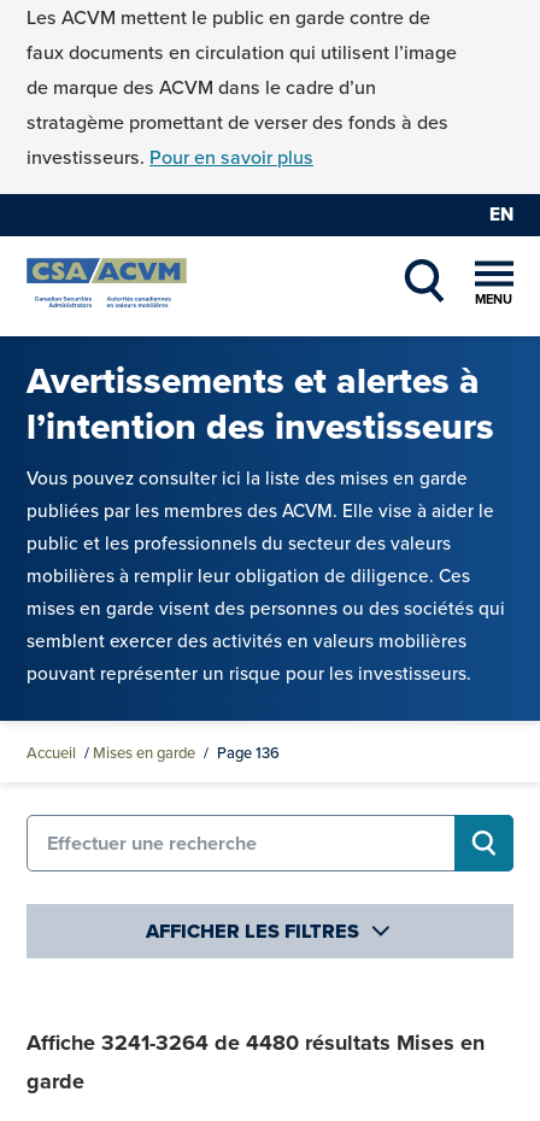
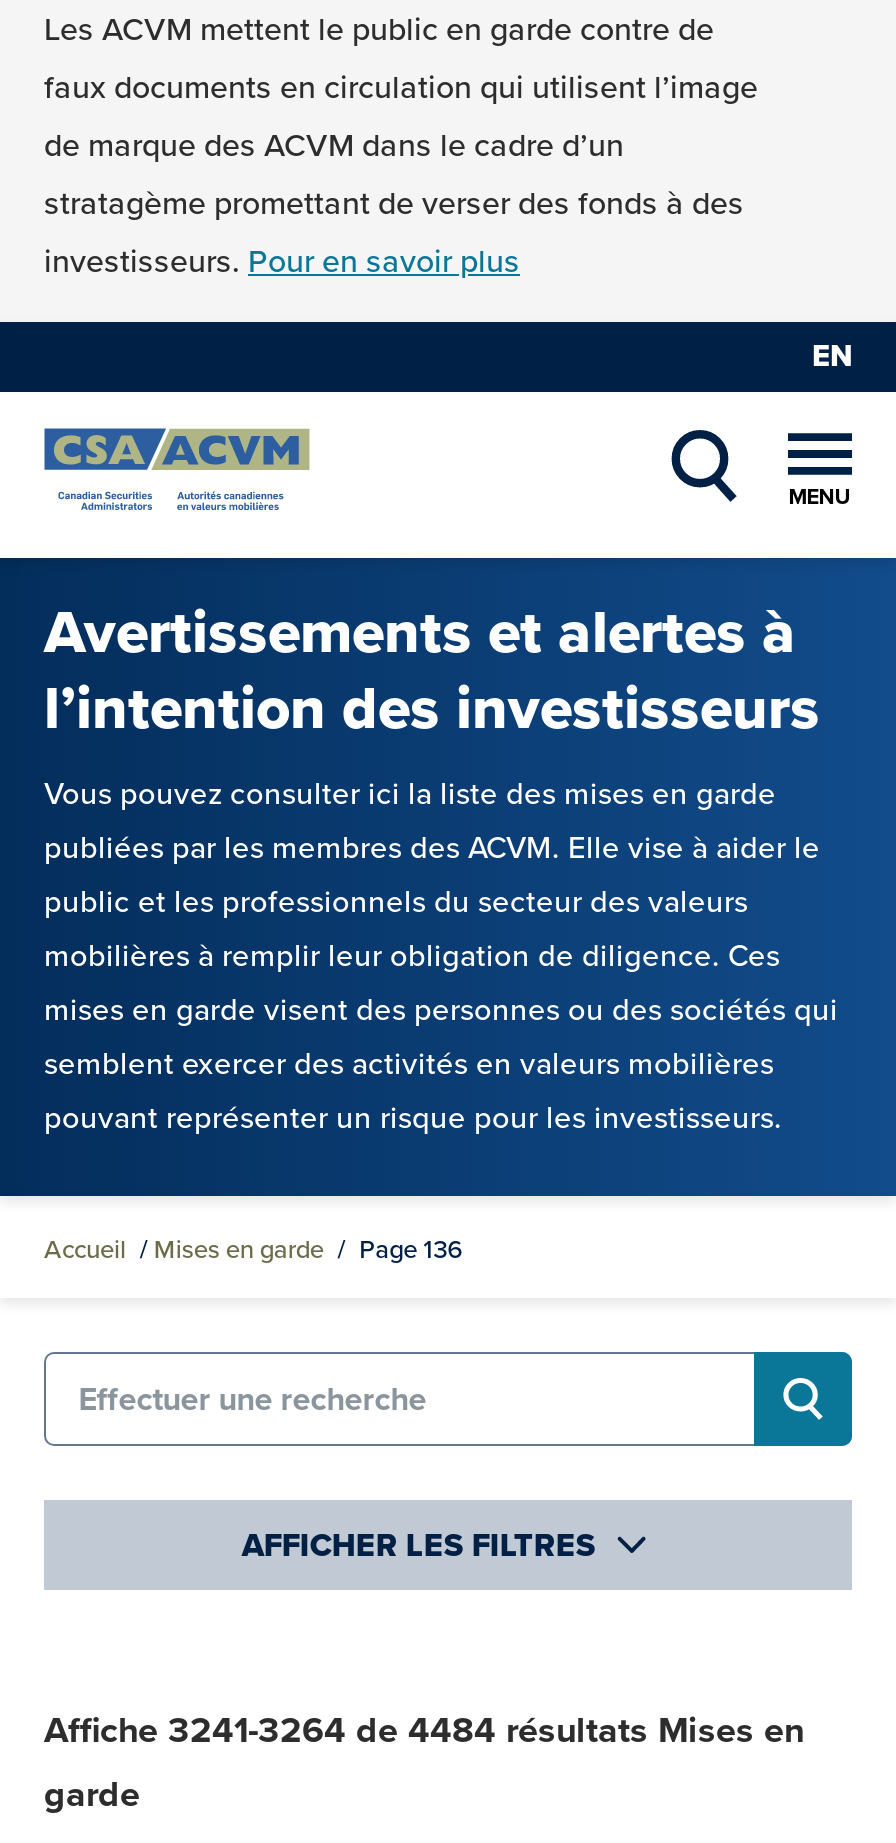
- Affiche 3241-3264 de 4480 résultats Mises en
+ Affiche 3241-3264 de 4484 résultats Mises en
